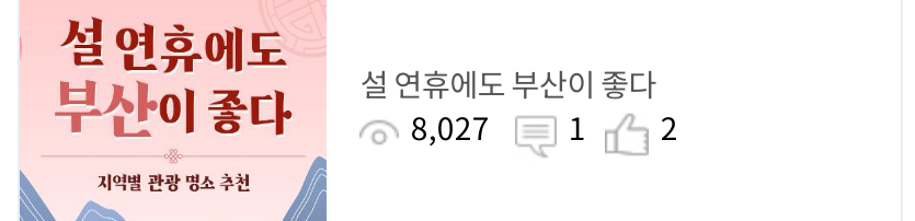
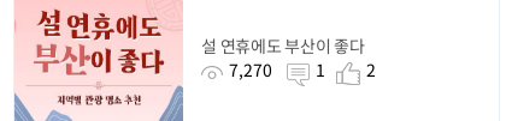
- 8,027 1 2
+ 7,270 1 2
